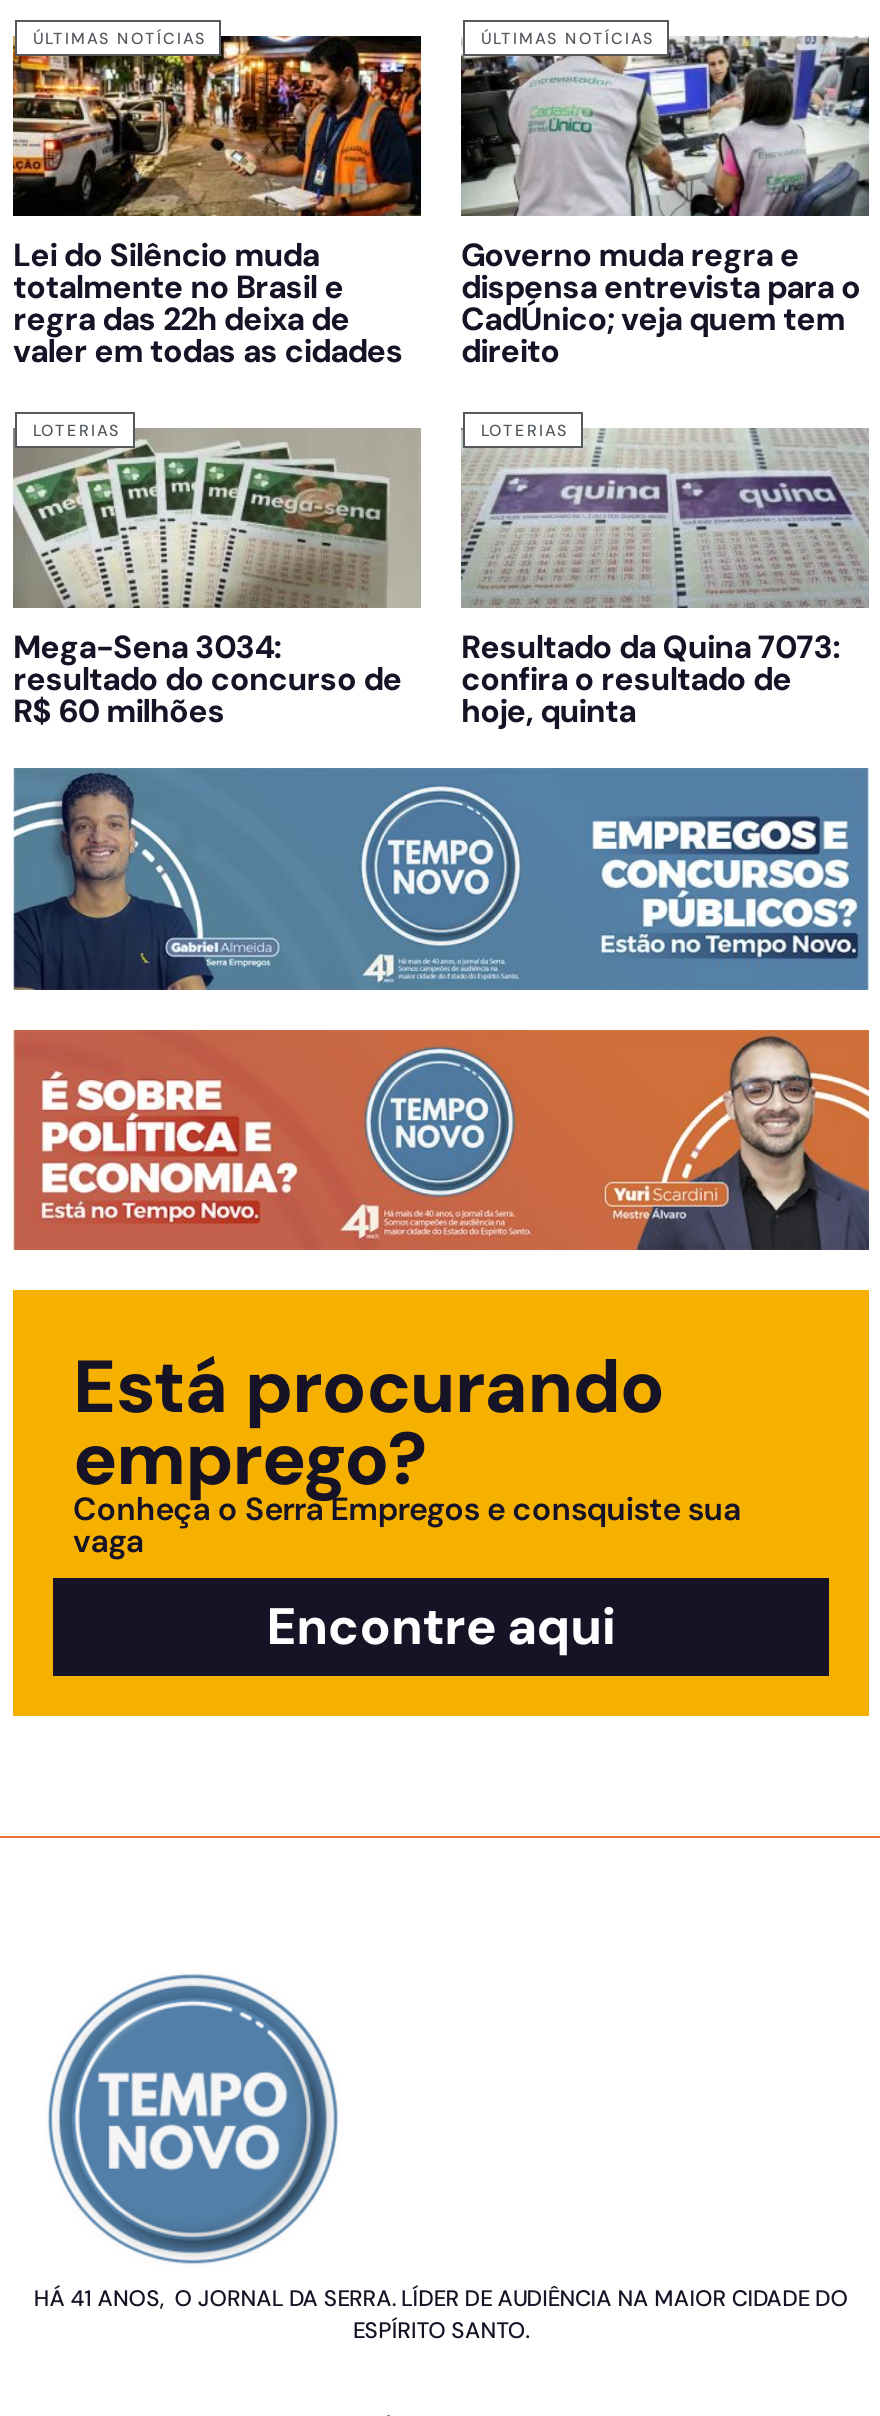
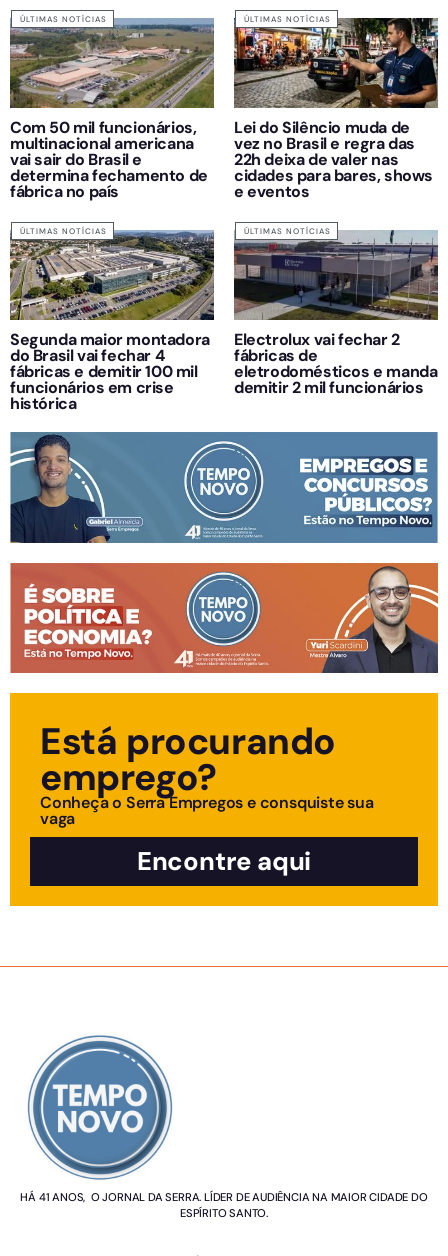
- [image]
- Lei do Silêncio muda
- totalmente no Brasil e
- regra das 22h deixa de
- valer em todas as cidades
+ [image]
+ Com 50 mil funcionários,
+ multinacional americana
+ vai sair do Brasil e
+ determina fechamento de
+ fábrica no país

- [image]
- Governo muda regra e
- dispensa entrevista para o
- CadÚnico; veja quem tem
- direito
+ [image]
+ Lei do Silêncio muda de
+ vez no Brasil e regra das
+ 22h deixa de valer nas
+ cidades para bares, shows
+ e eventos

- [image]
- Mega-Sena 3034:
- resultado do concurso de
- R$ 60 milhões
+ [image]
+ Segunda maior montadora
+ do Brasil vai fechar 4
+ fábricas e demitir 100 mil
+ funcionários em crise
+ histórica

- LOTERIAS
+ ÚLTIMAS NOTÍCIAS

- [image]
- LOTERIAS
+ [image]
+ ÚLTIMAS NOTÍCIAS

- Resultado da Quina 7073:
- confira o resultado de
- hoje, quinta
+ Electrolux vai fechar 2
+ fábricas de
+ eletrodomésticos e manda
+ demitir 2 mil funcionários
